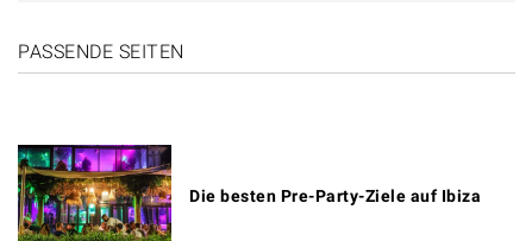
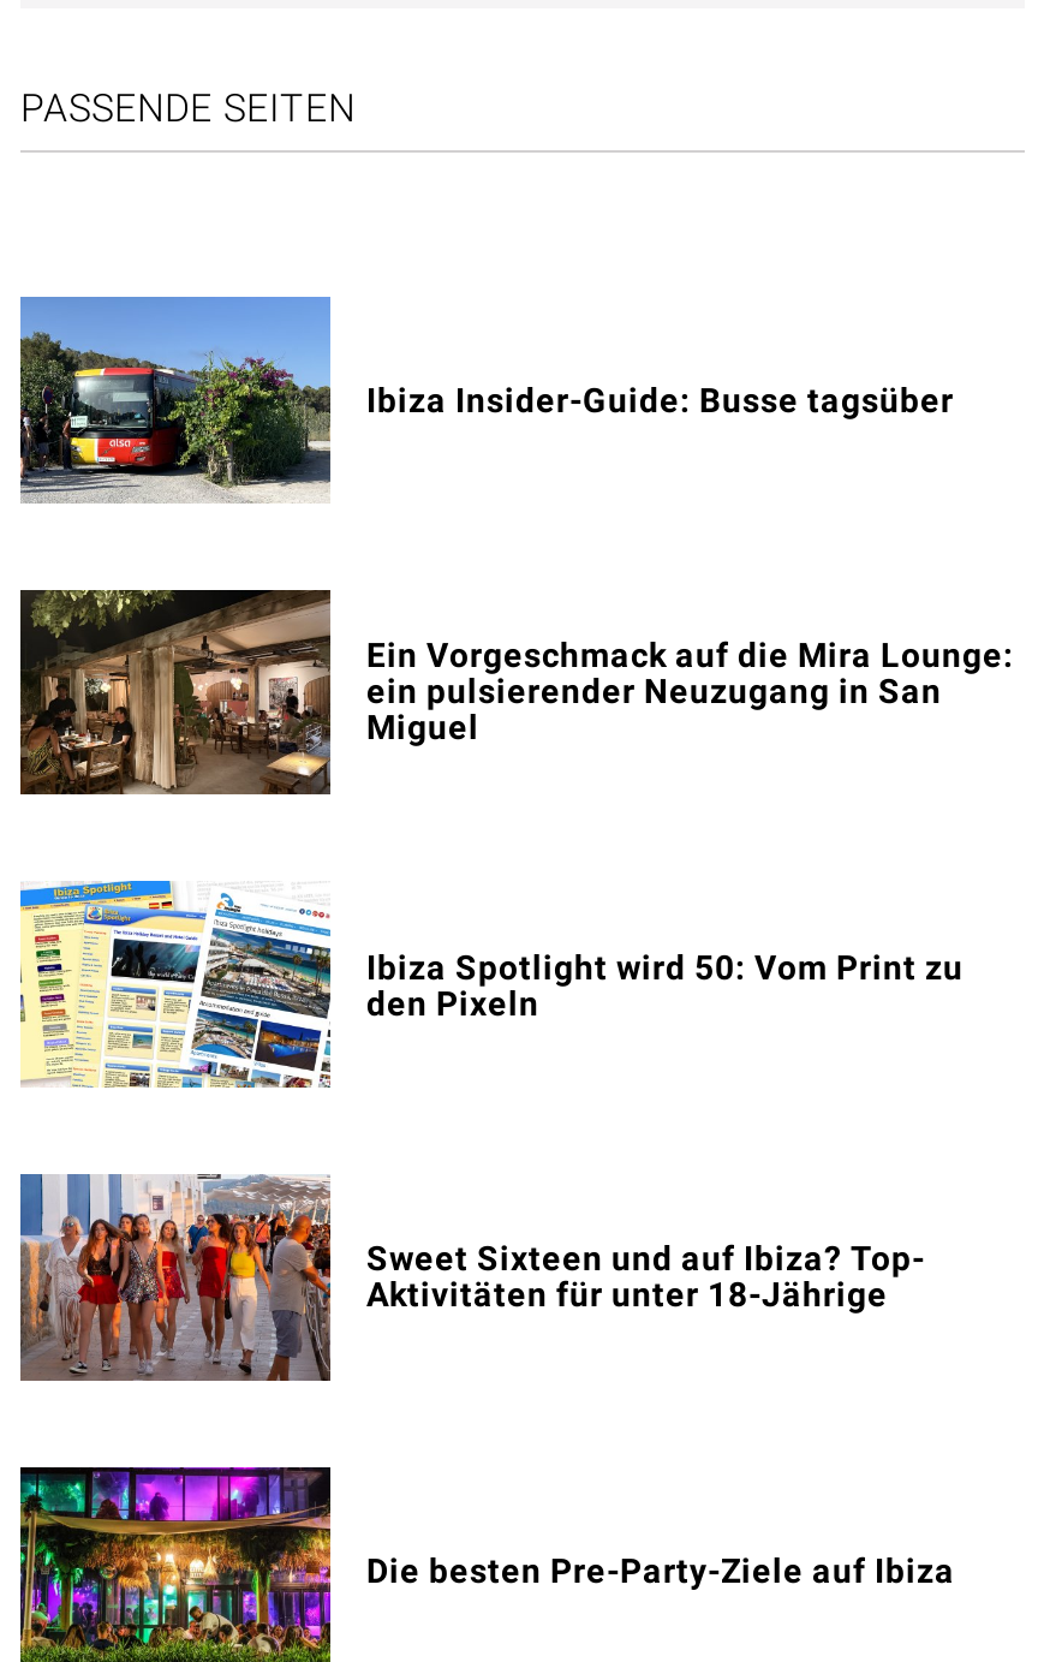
+ [image]
+ Ibiza Insider-Guide: Busse tagsüber

+ [image]
+ Ibiza Spotlight wird 50: Vom Print zu
+ den Pixeln

+ [image]
+ Sweet Sixteen und auf Ibiza? Top-
+ Aktivitäten für unter 18-Jährige

+ [image]
+ Ein Vorgeschmack auf die Mira Lounge:
+ ein pulsierender Neuzugang in San
+ Miguel
